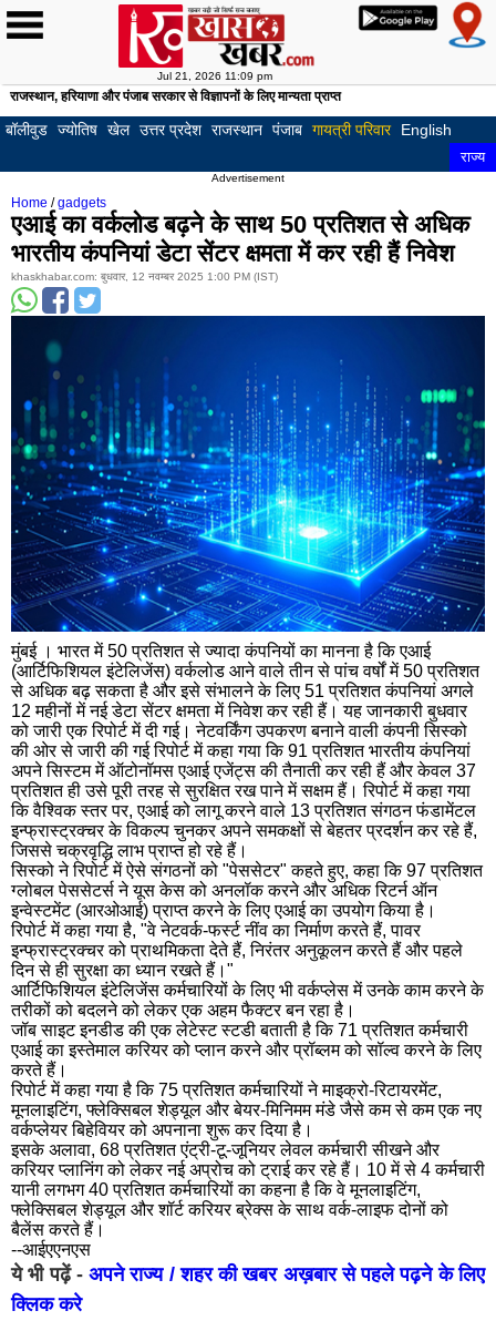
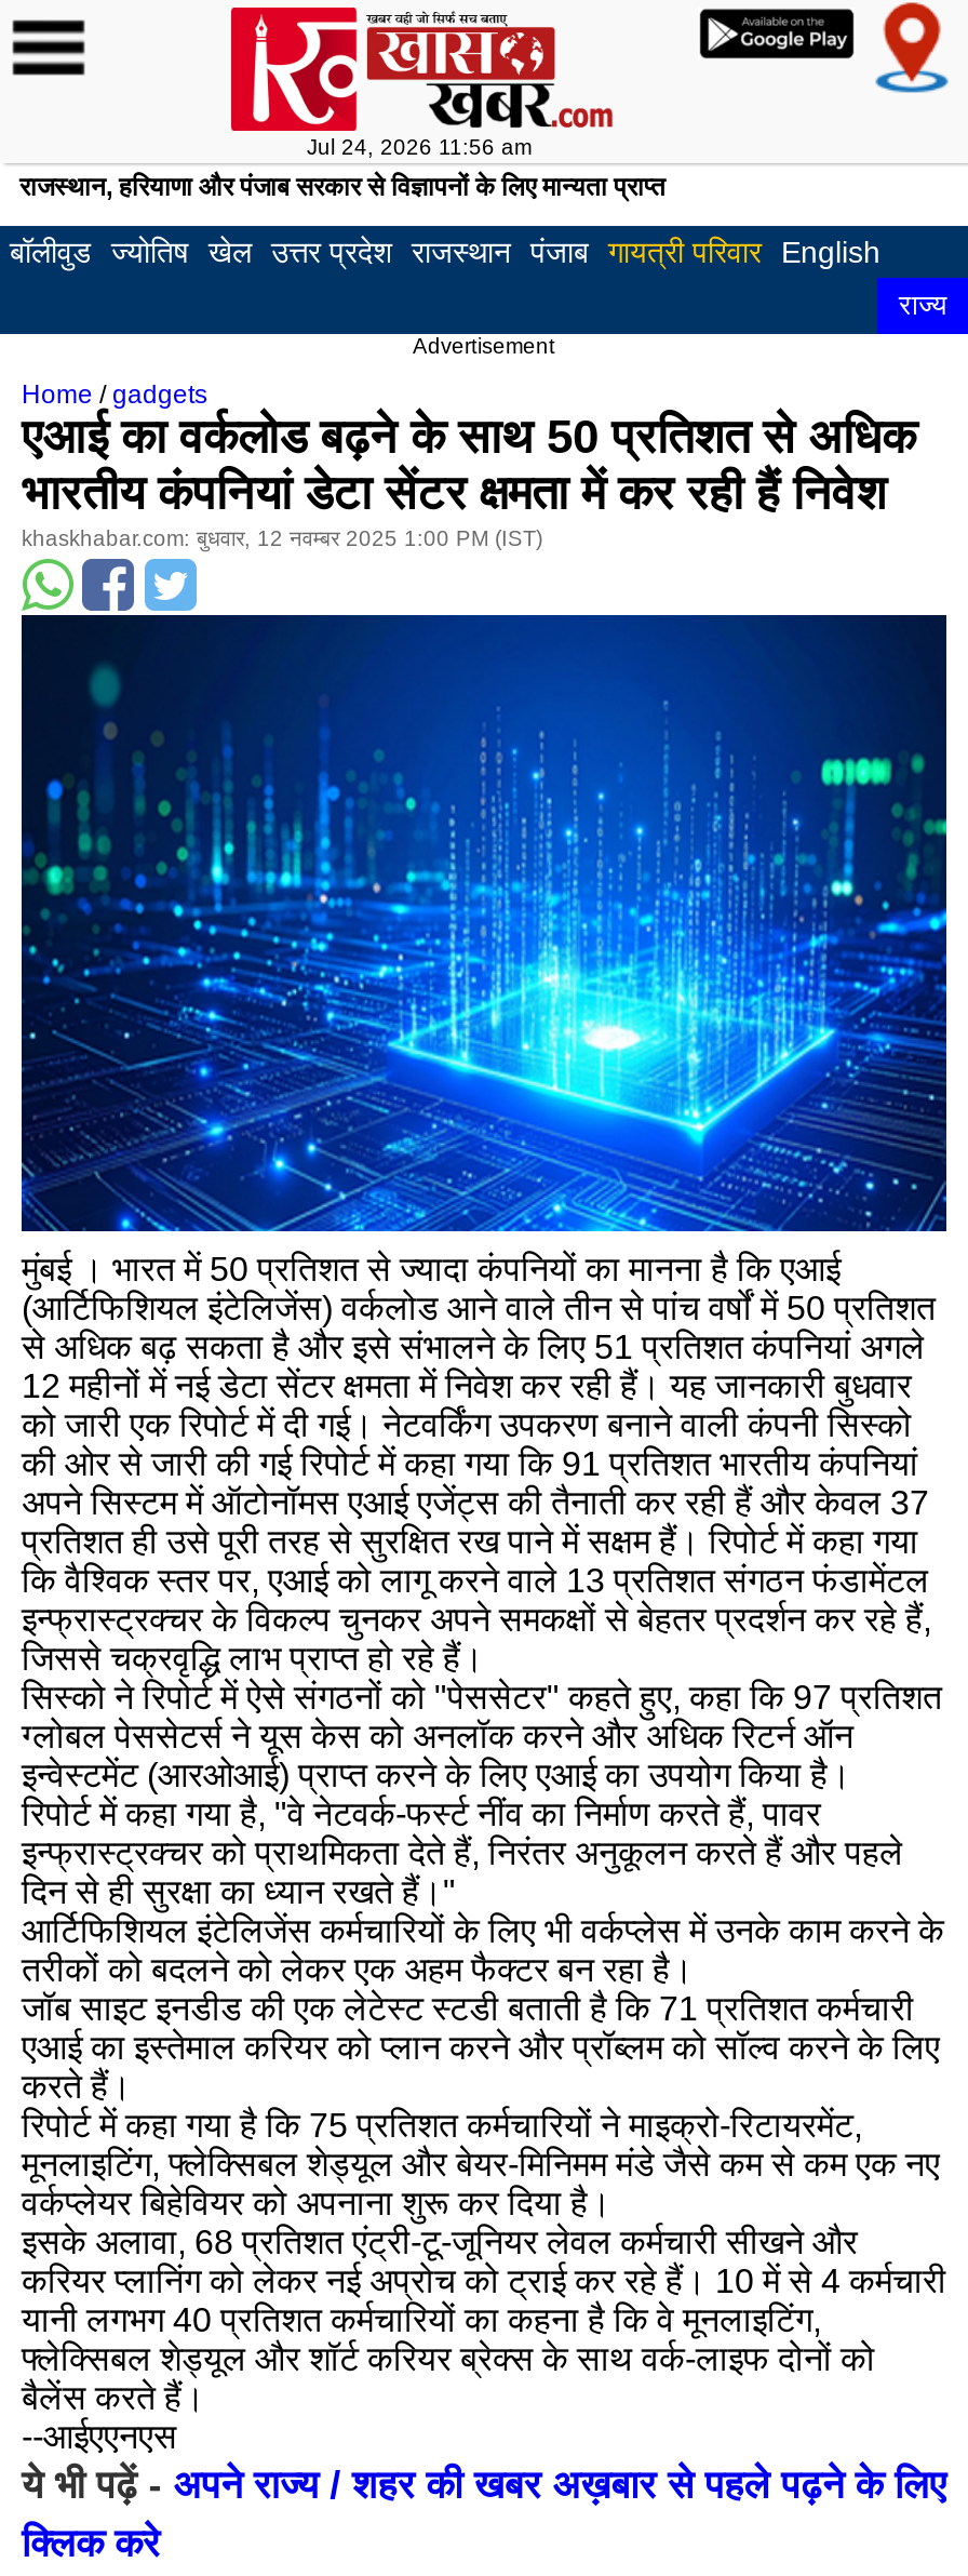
- Jul 21, 2026 11:09 pm
+ Jul 24, 2026 11:56 am
